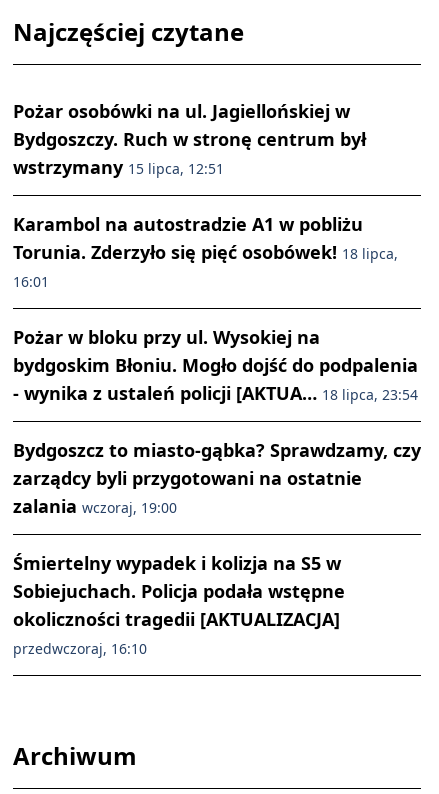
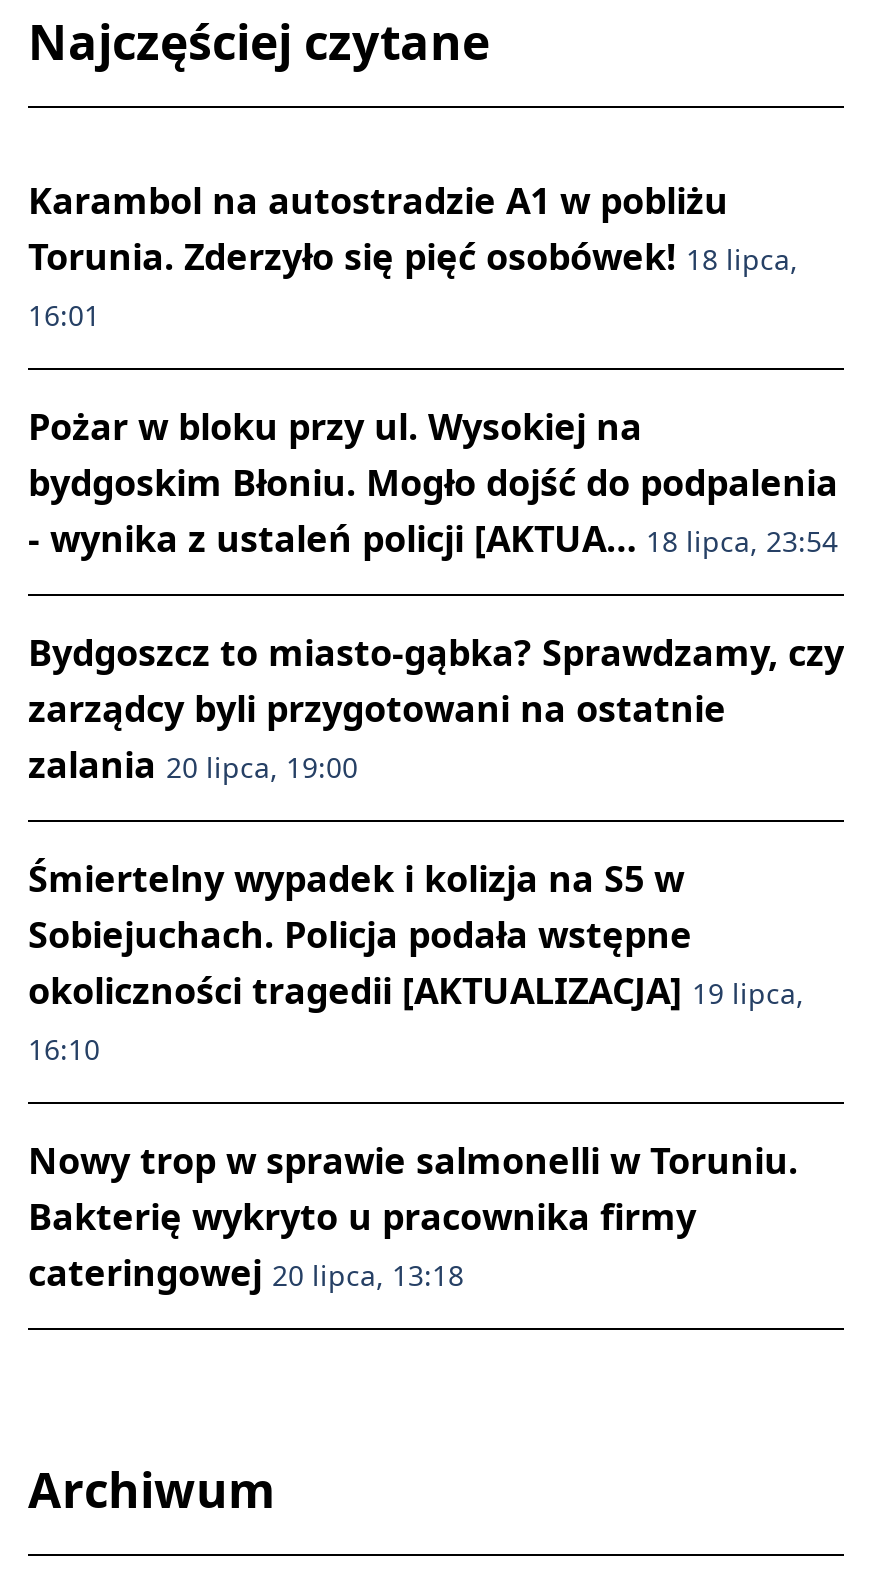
- Pożar osobówki na ul. Jagiellońskiej w
- Bydgoszczy. Ruch w stronę centrum był
- wstrzymany 15 lipca, 12:51

moved up: Karambol na autostradzie A1 w pobliżu | Torunia. Zderzyło się pięć osobówek! 18 lipca, | 16:01 | Pożar w bloku przy ul. Wysokiej na | bydgoskim Błoniu. Mogło dojść do podpalenia | - wynika z ustaleń policji [AKTUA… 18 lipca, 23:54 | Bydgoszcz to miasto-gąbka? Sprawdzamy, czy | zarządcy byli przygotowani na ostatnie

- zalania wczoraj, 19:00
+ zalania 20 lipca, 19:00

moved up: Śmiertelny wypadek i kolizja na S5 w | Sobiejuchach. Policja podała wstępne

- okoliczności tragedii [AKTUALIZACJA]
- przedwczoraj, 16:10
+ okoliczności tragedii [AKTUALIZACJA] 19 lipca,
+ 16:10
+ Nowy trop w sprawie salmonelli w Toruniu.
+ Bakterię wykryto u pracownika firmy
+ cateringowej 20 lipca, 13:18
